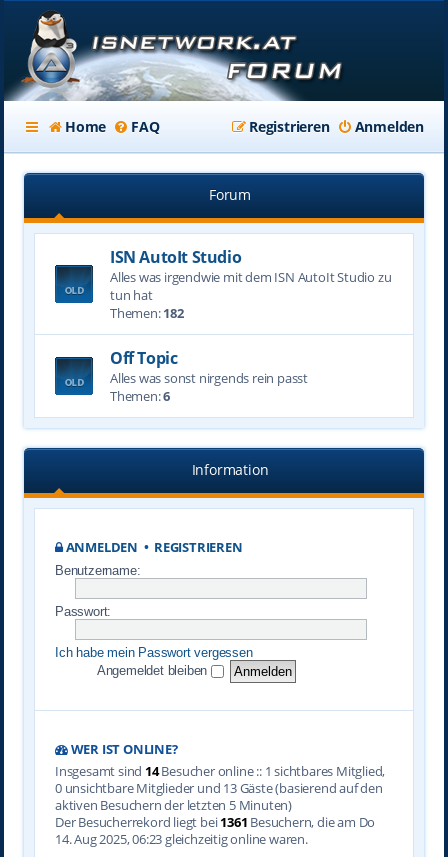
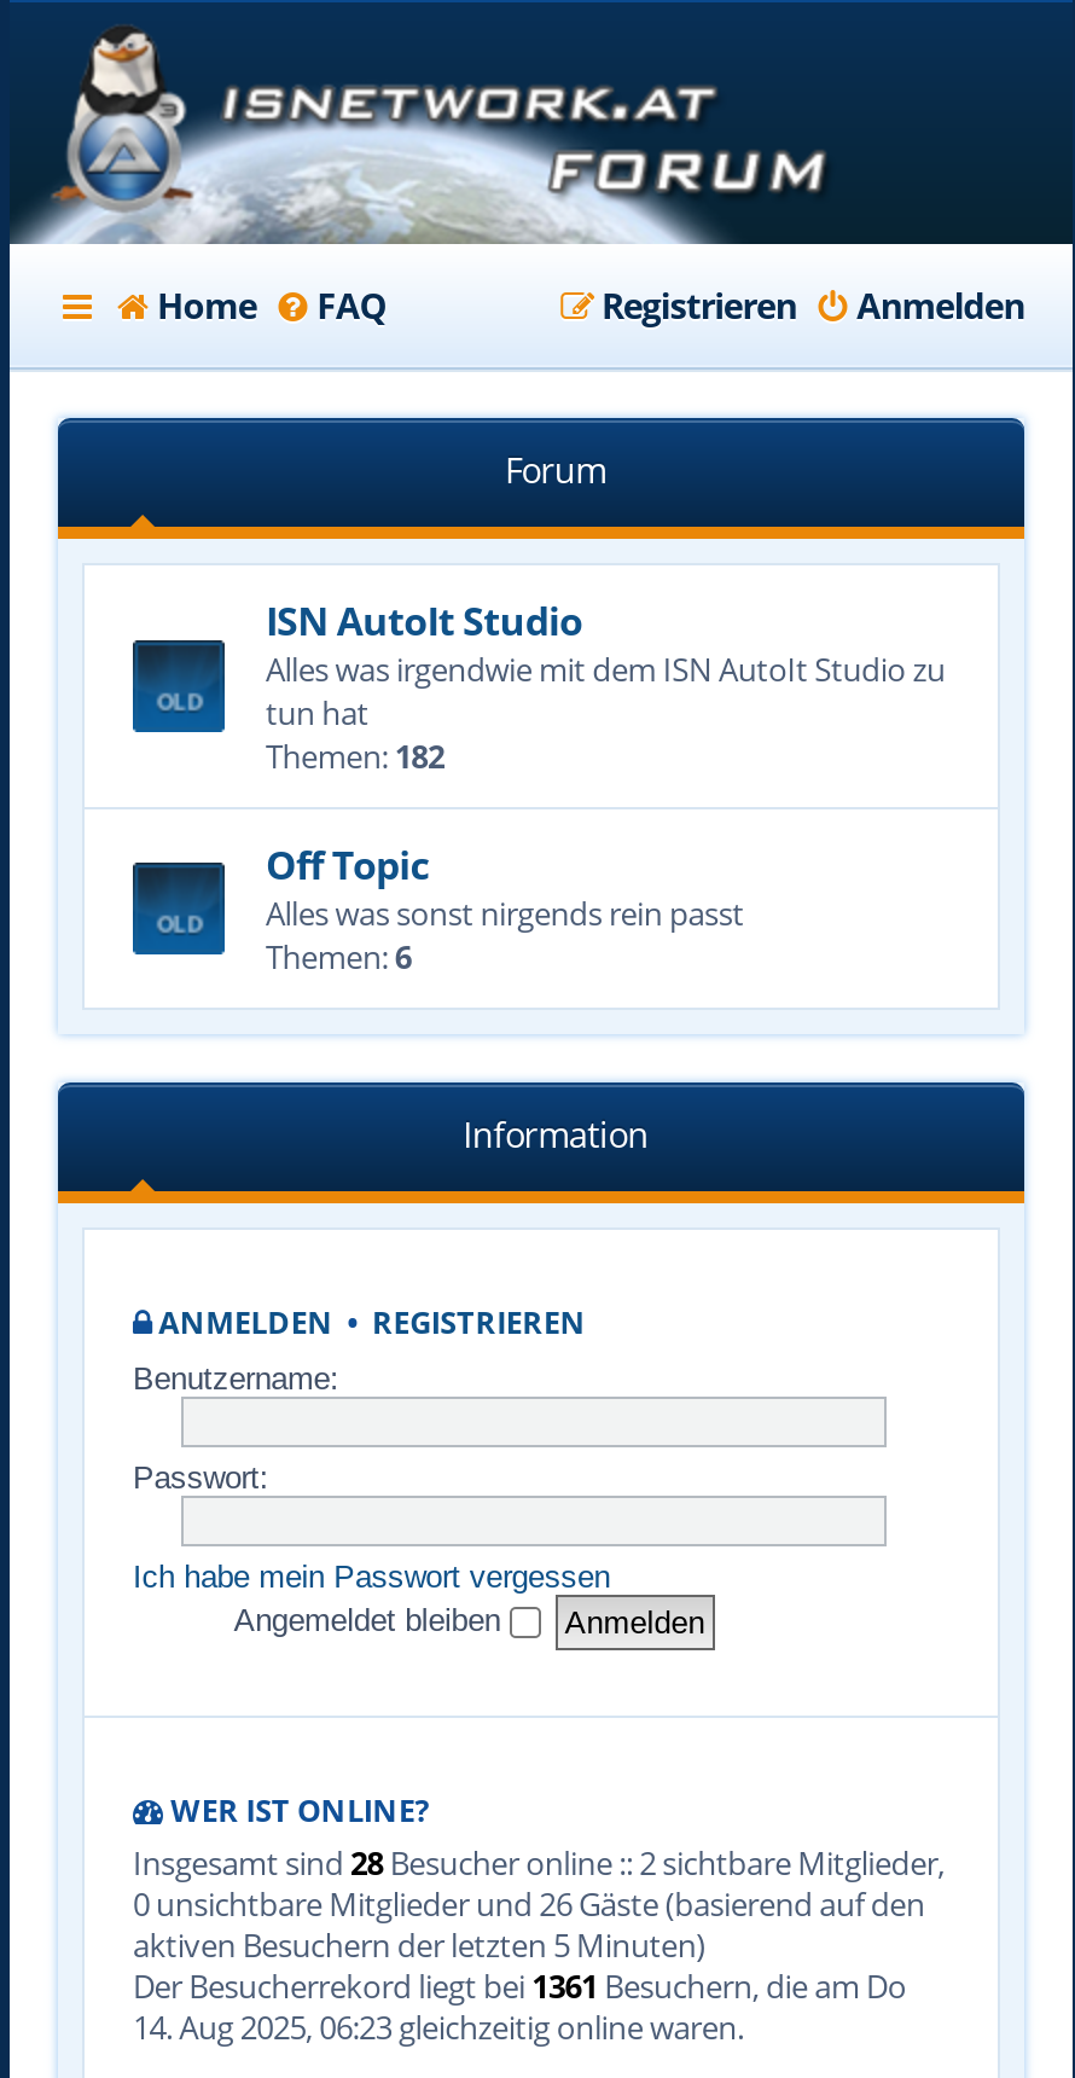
- Insgesamt sind 14 Besucher online :: 1 sichtbares Mitglied,
+ Insgesamt sind 28 Besucher online :: 2 sichtbare Mitglieder,

- 0 unsichtbare Mitglieder und 13 Gäste (basierend auf den
+ 0 unsichtbare Mitglieder und 26 Gäste (basierend auf den
